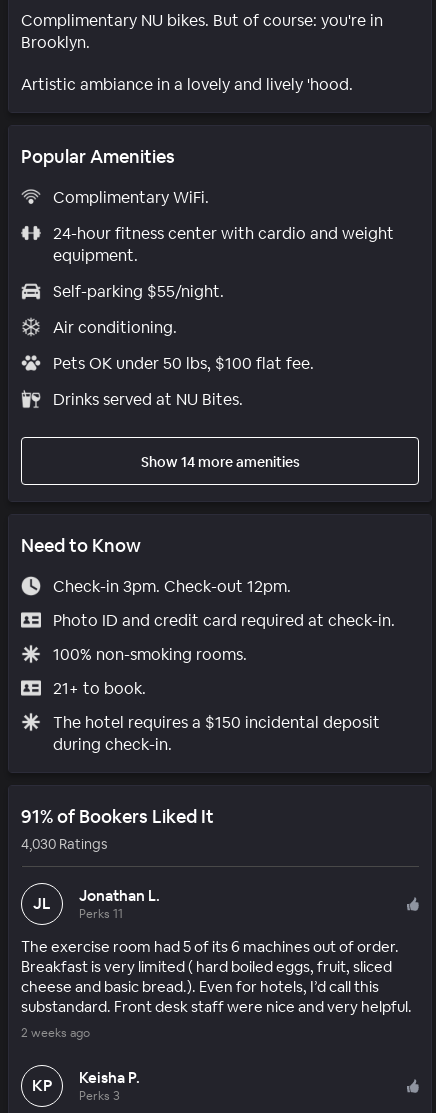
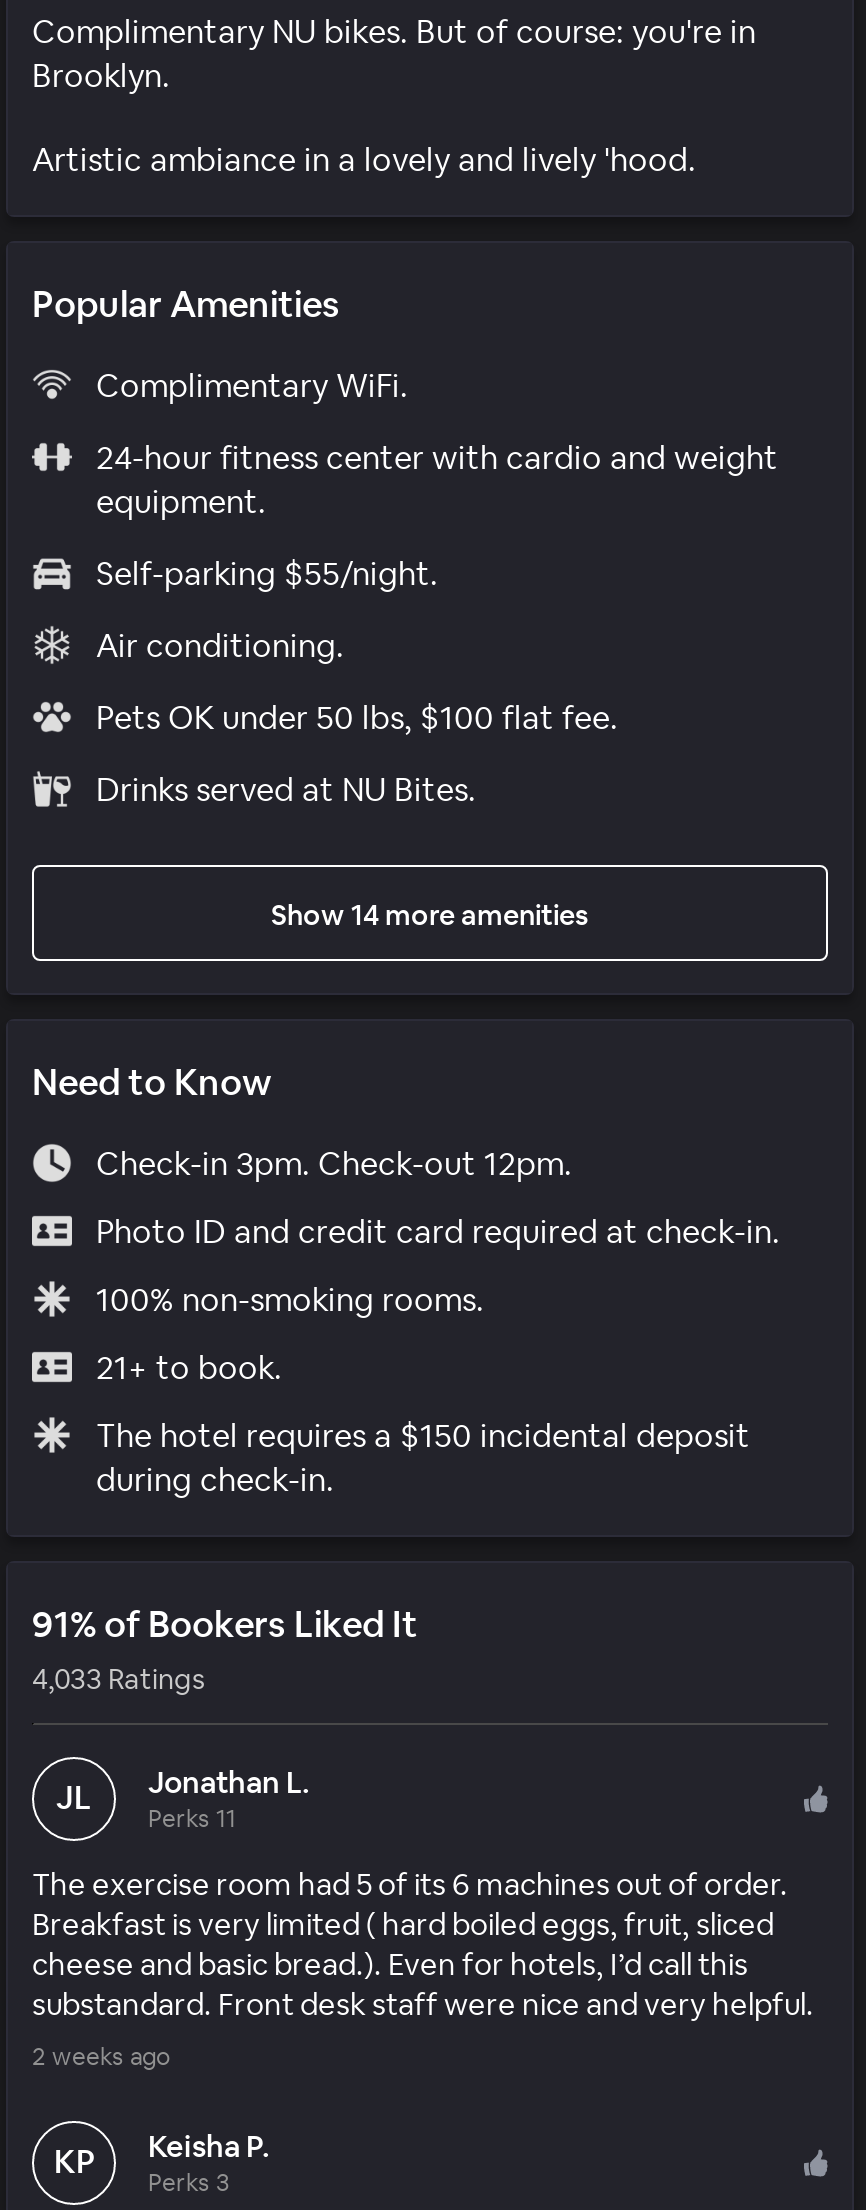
- 4,030 Ratings
+ 4,033 Ratings
